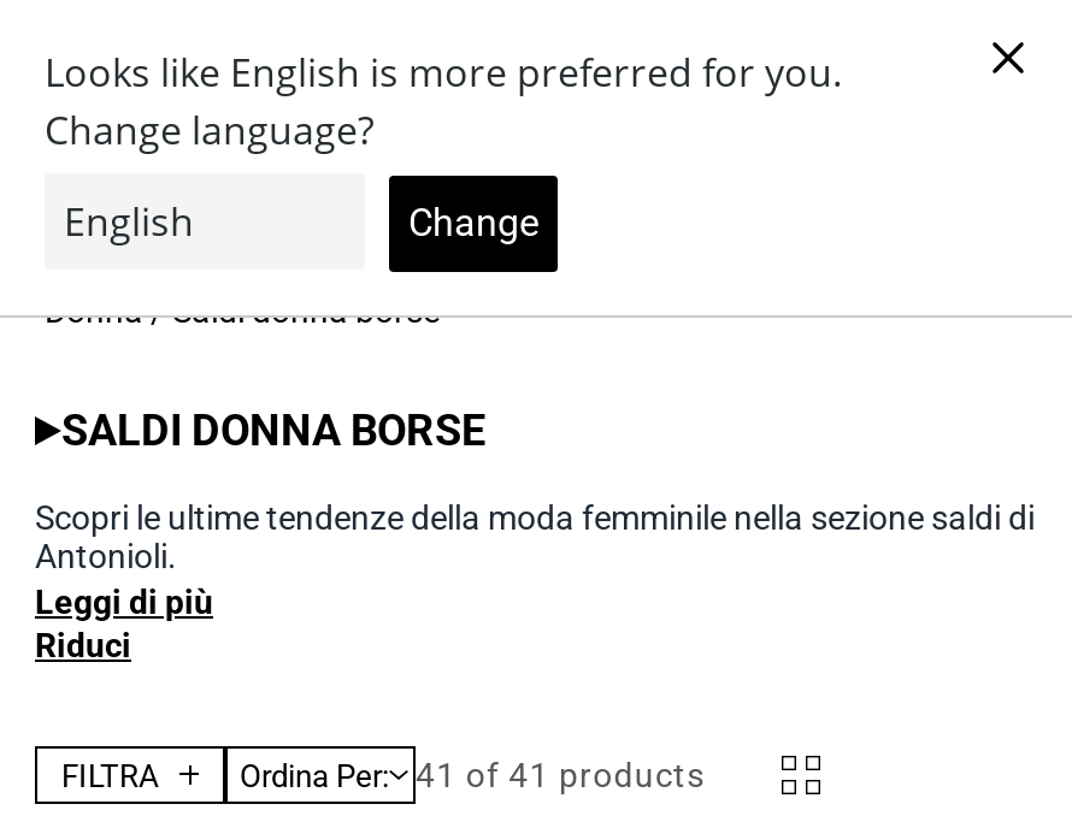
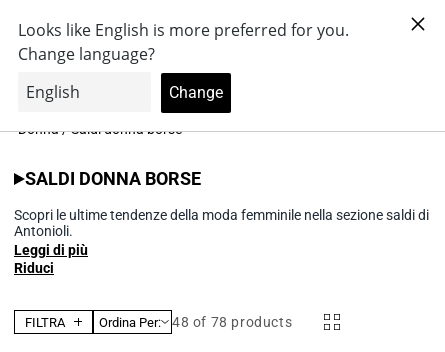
- Ordina Per: 41 of 41 products
+ Ordina Per: 48 of 78 products
